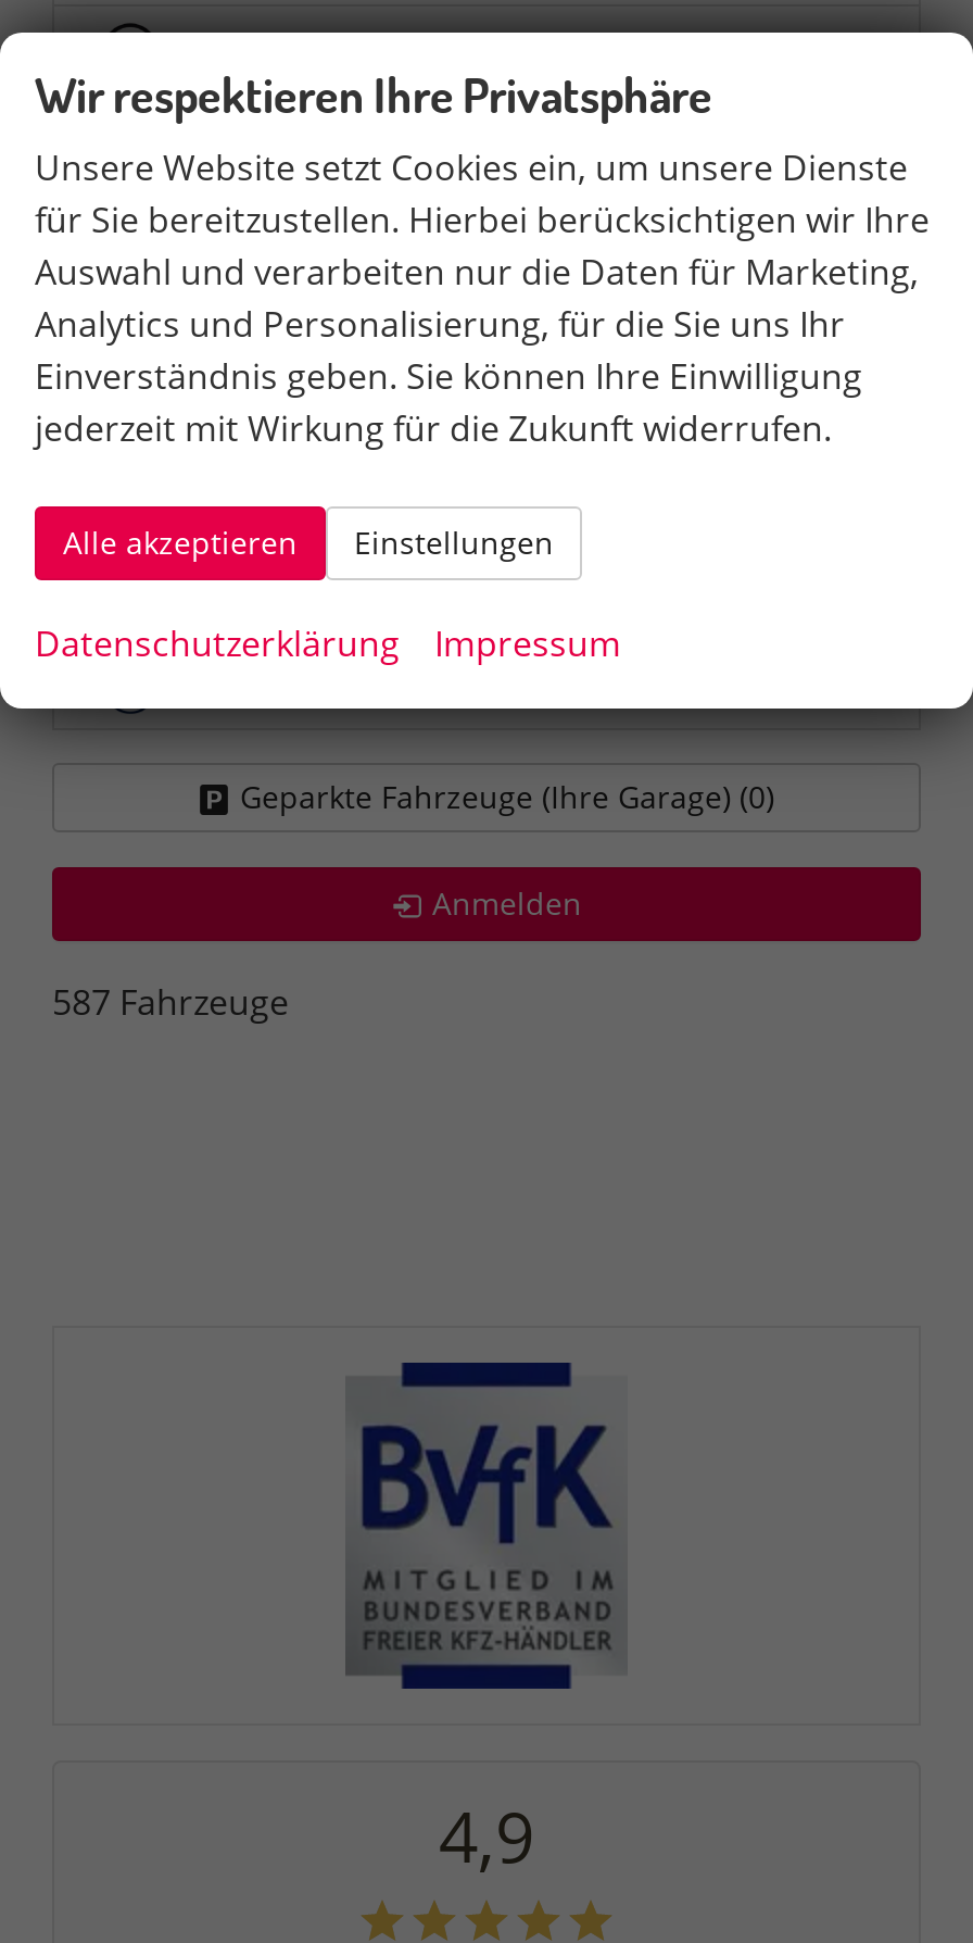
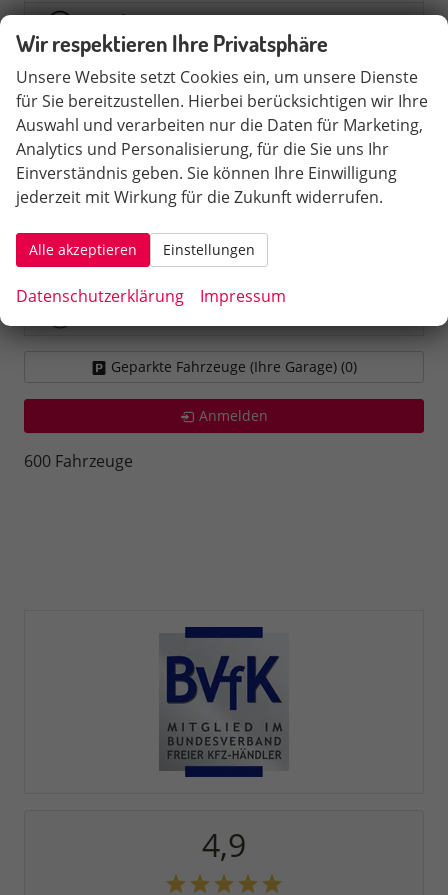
- 587 Fahrzeuge
+ 600 Fahrzeuge
